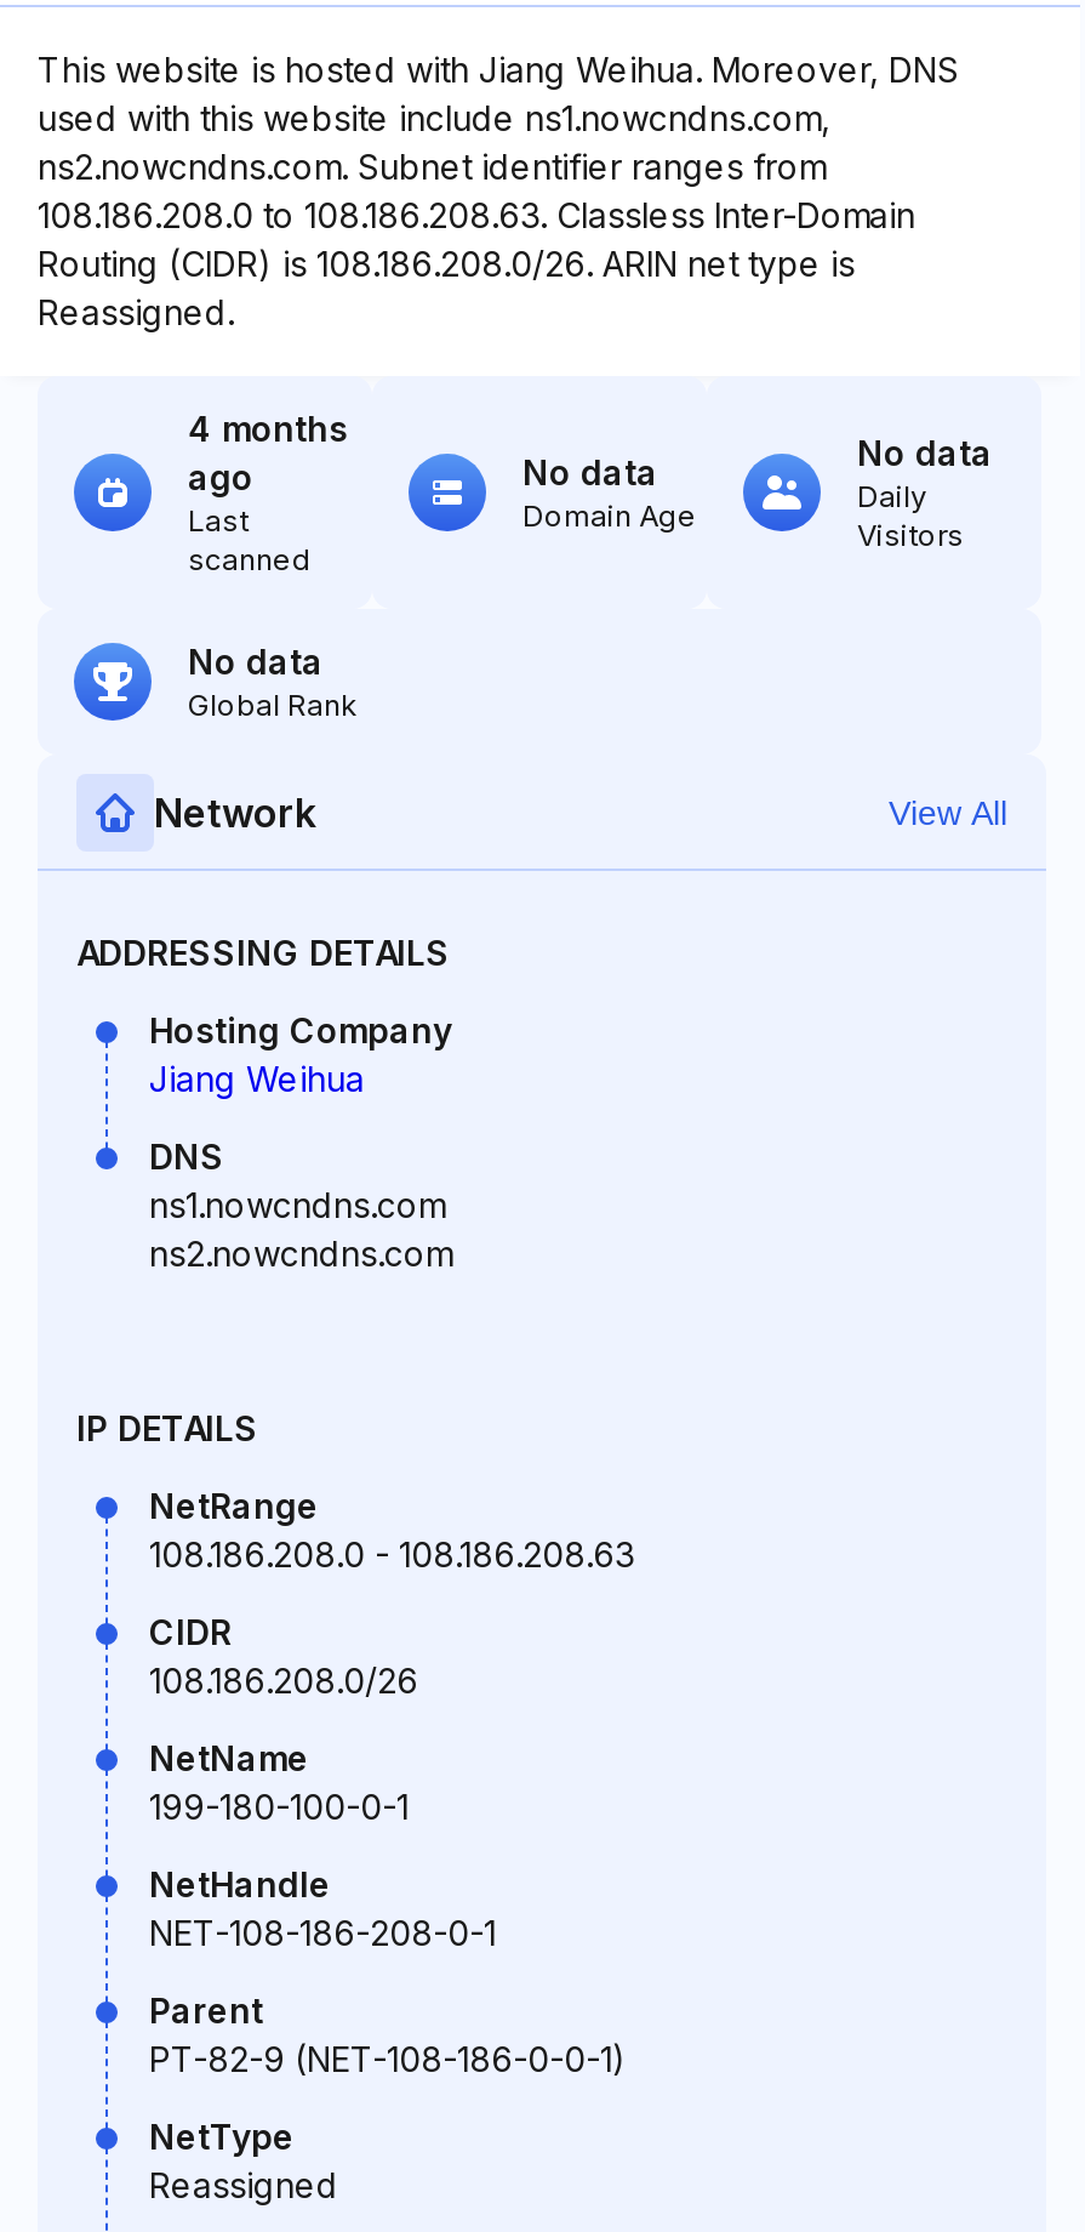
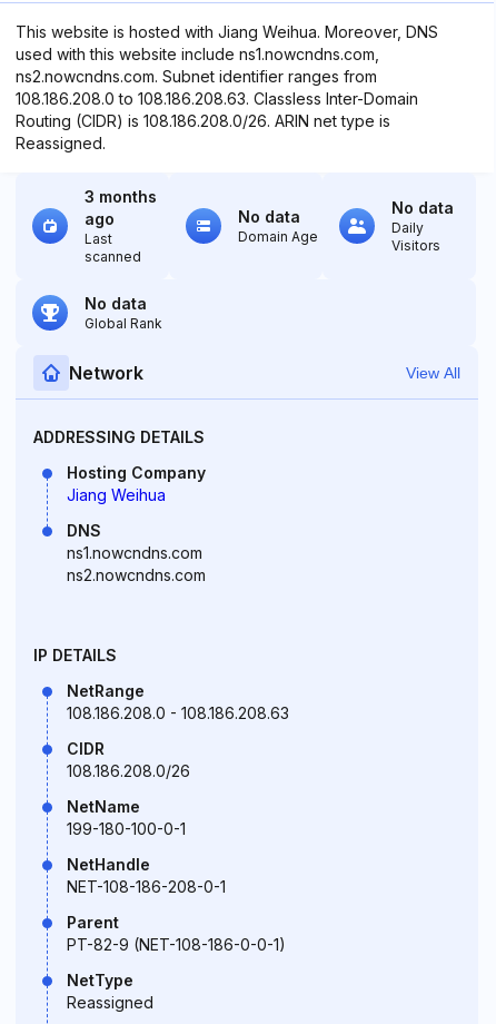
- 4 months
+ 3 months
